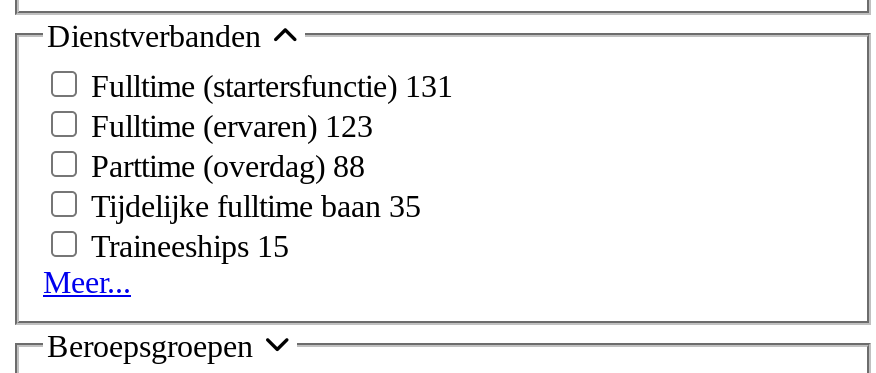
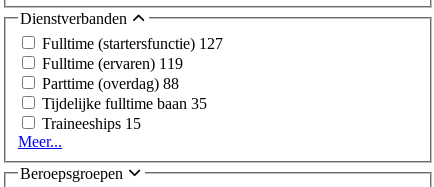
- Fulltime (startersfunctie) 131
+ Fulltime (startersfunctie) 127

- Fulltime (ervaren) 123
+ Fulltime (ervaren) 119
